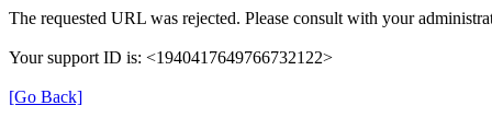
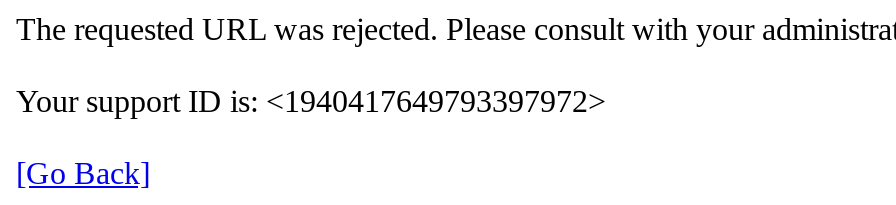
- Your support ID is: <1940417649766732122>
+ Your support ID is: <1940417649793397972>
